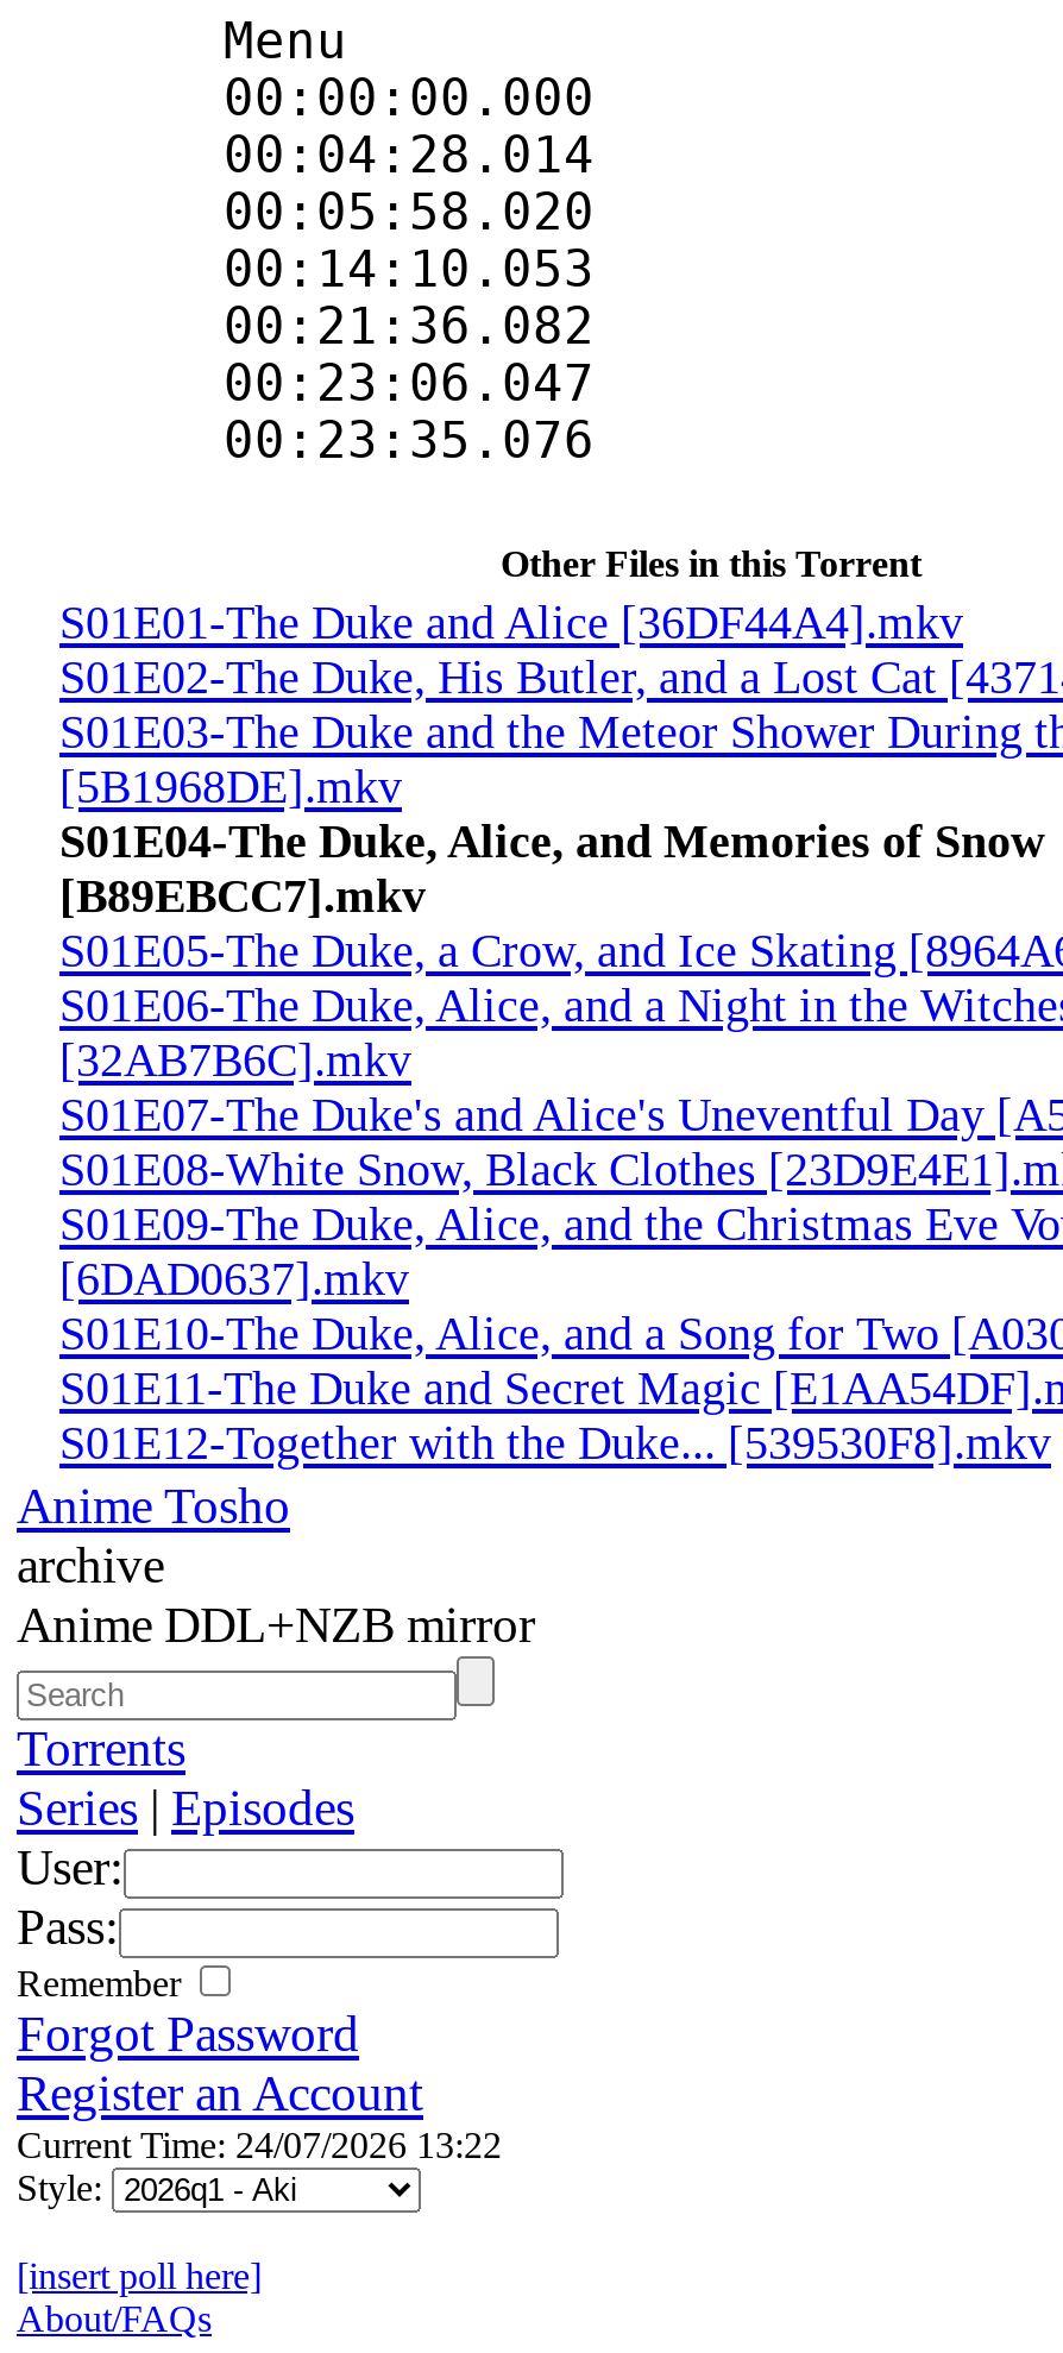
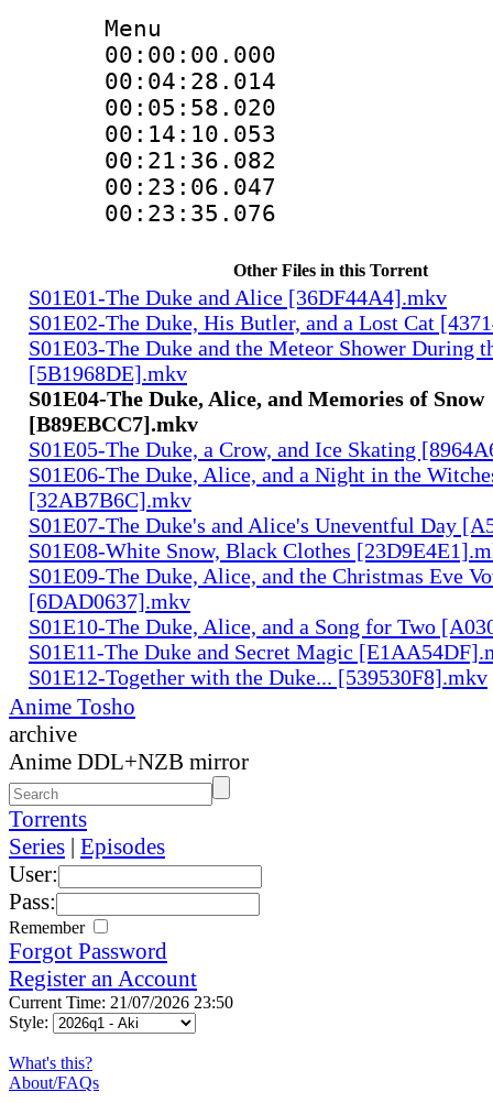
- Current Time: 24/07/2026 13:22
+ Current Time: 21/07/2026 23:50

- [insert poll here]
+ What's this?
